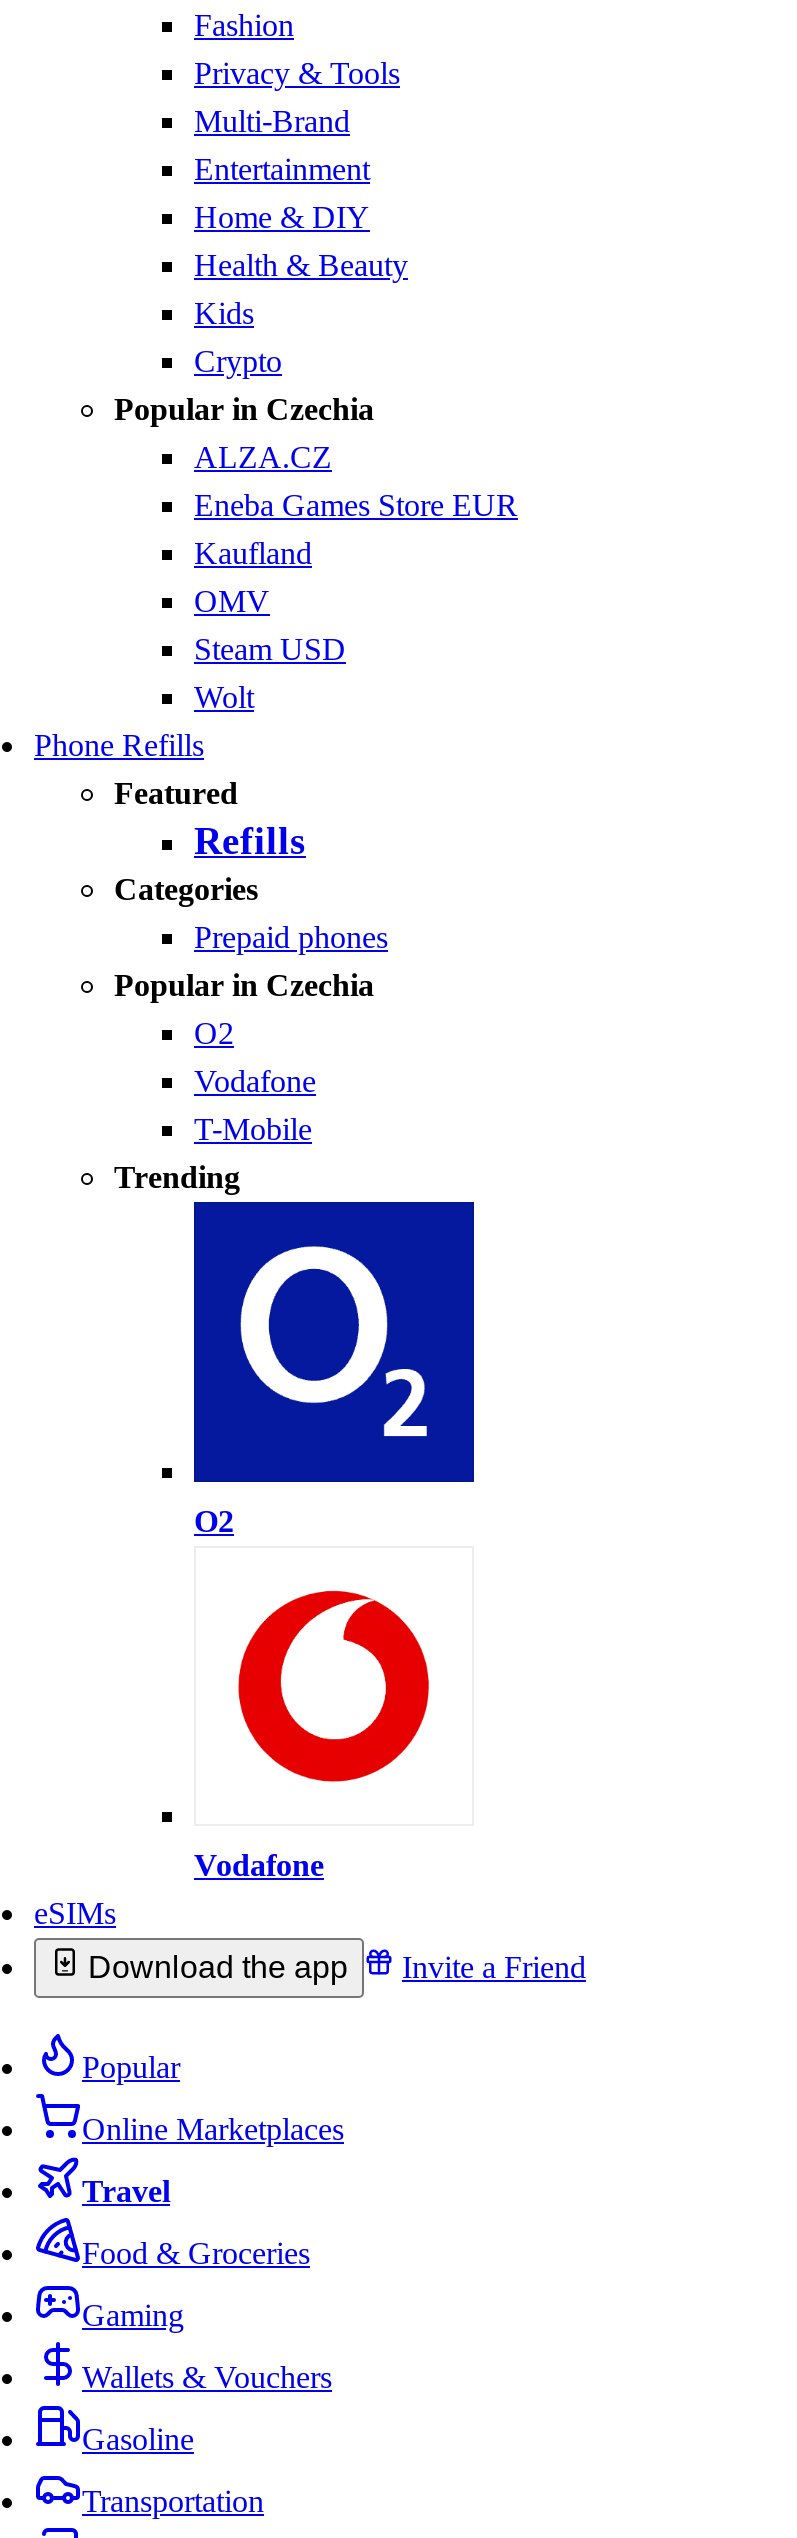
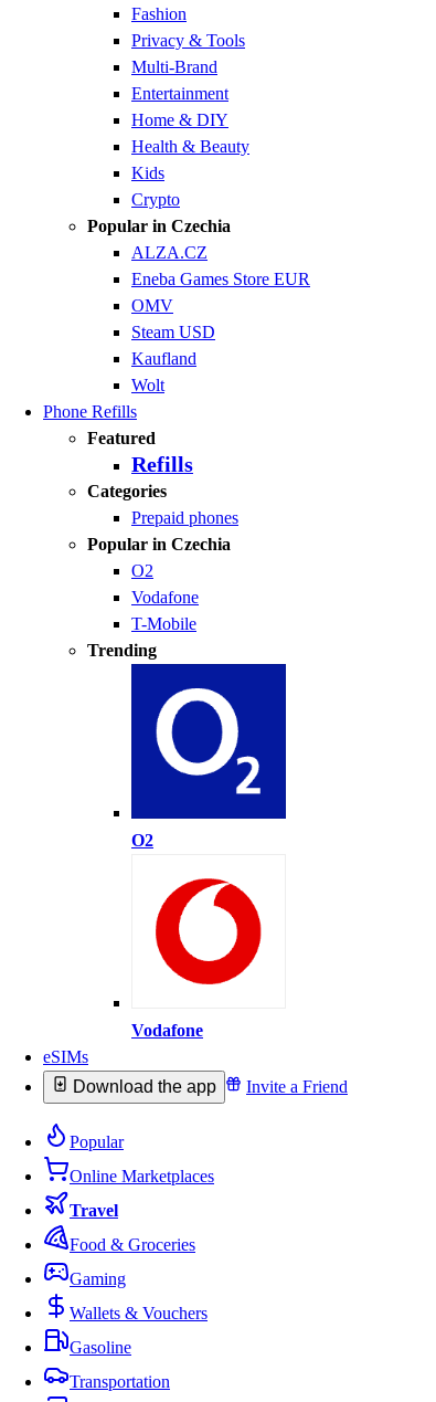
moved down: Kaufland

moved up: OMV | Steam USD
